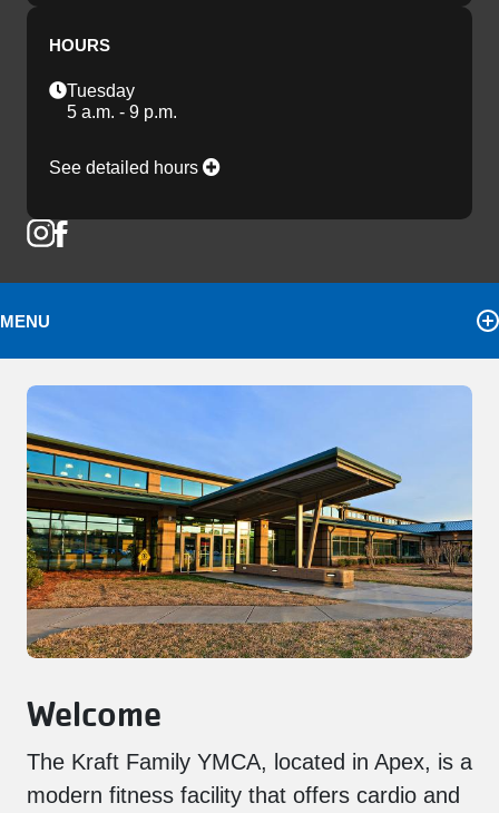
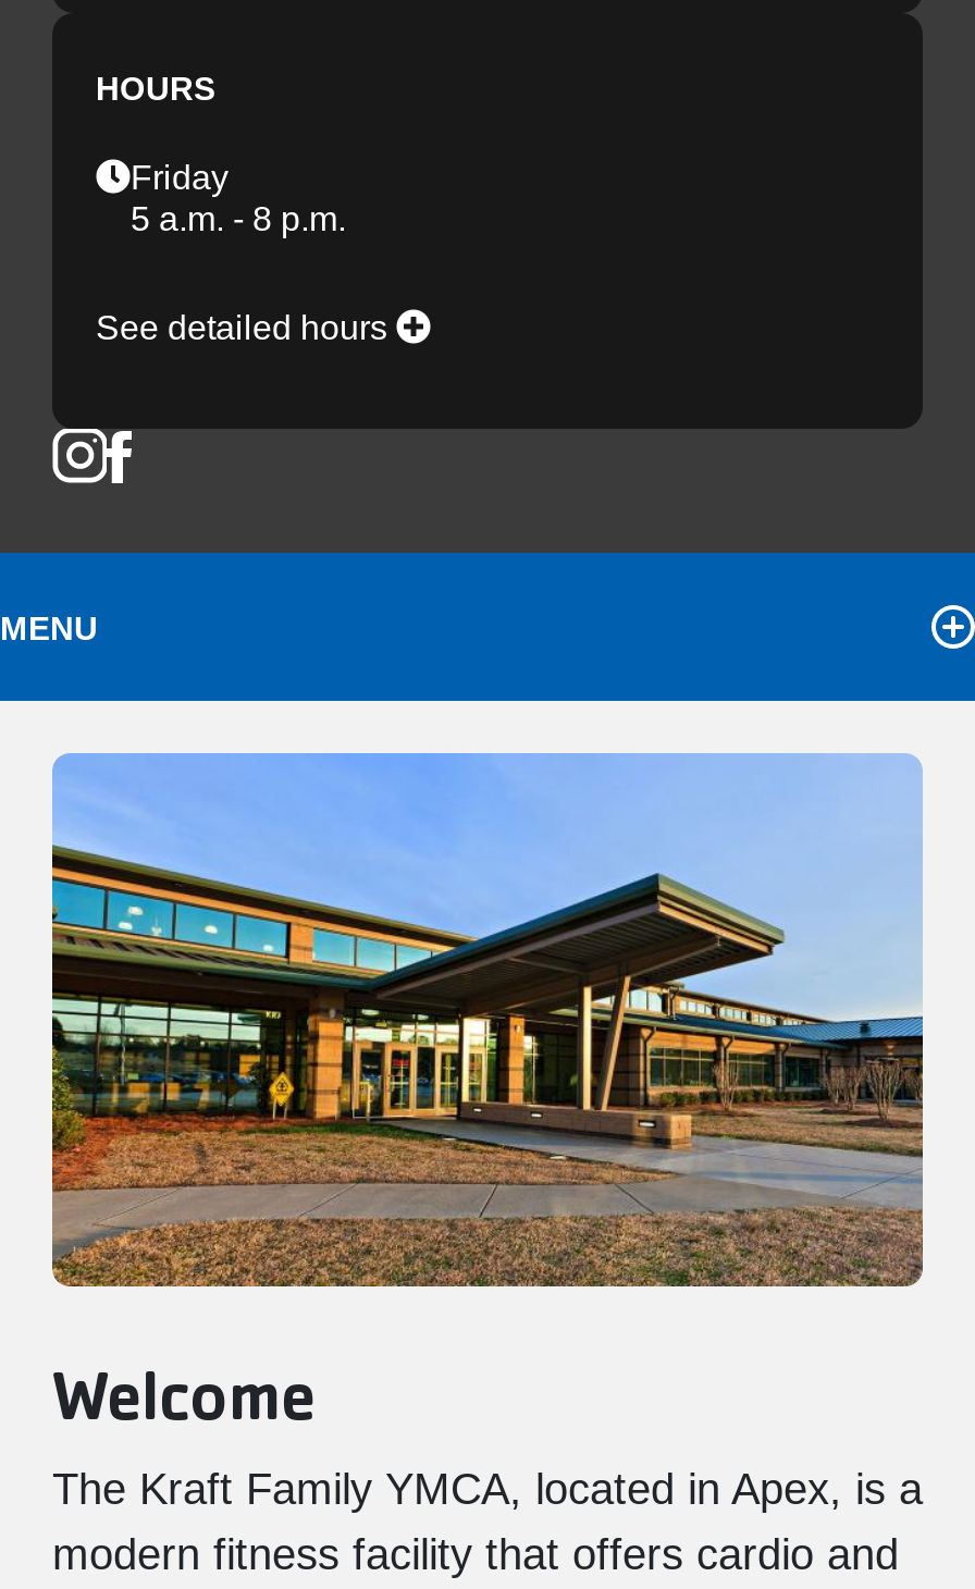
- Tuesday
- 5 a.m. - 9 p.m.
+ Friday
+ 5 a.m. - 8 p.m.
